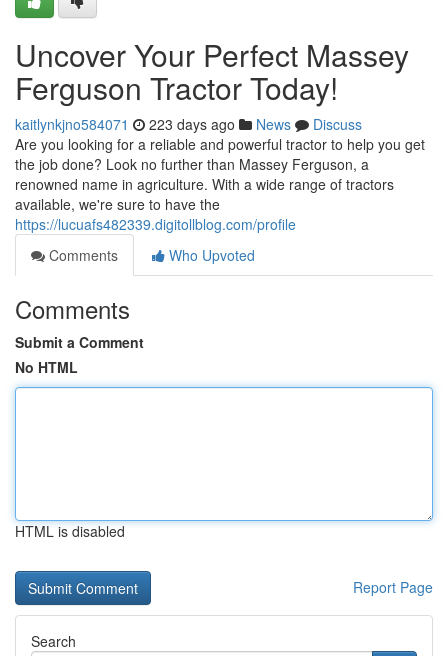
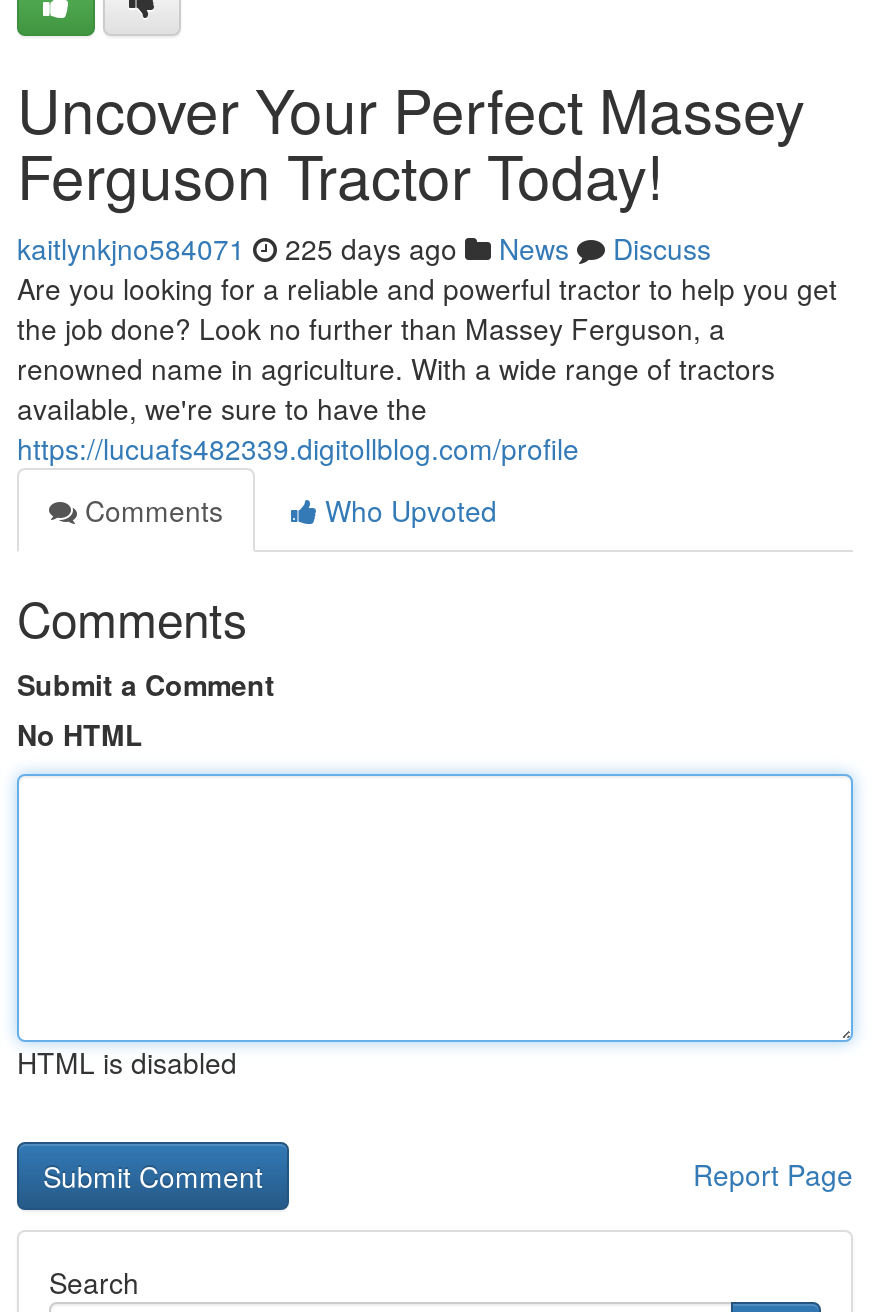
- kaitlynkjno584071 223 days ago News Discuss
+ kaitlynkjno584071 225 days ago News Discuss
